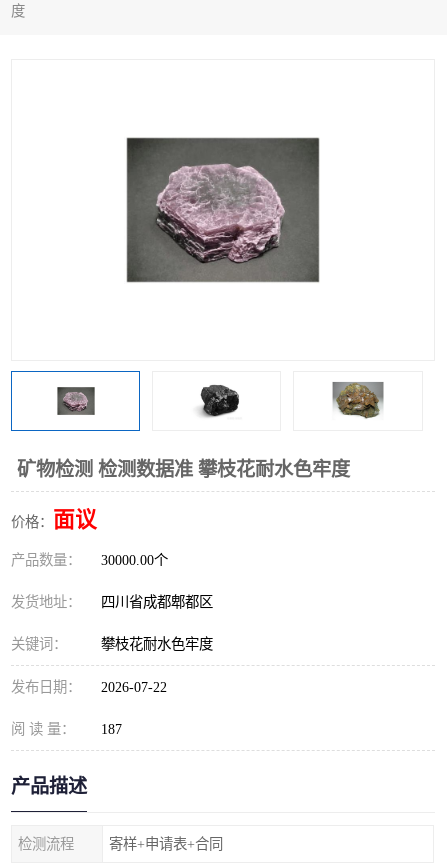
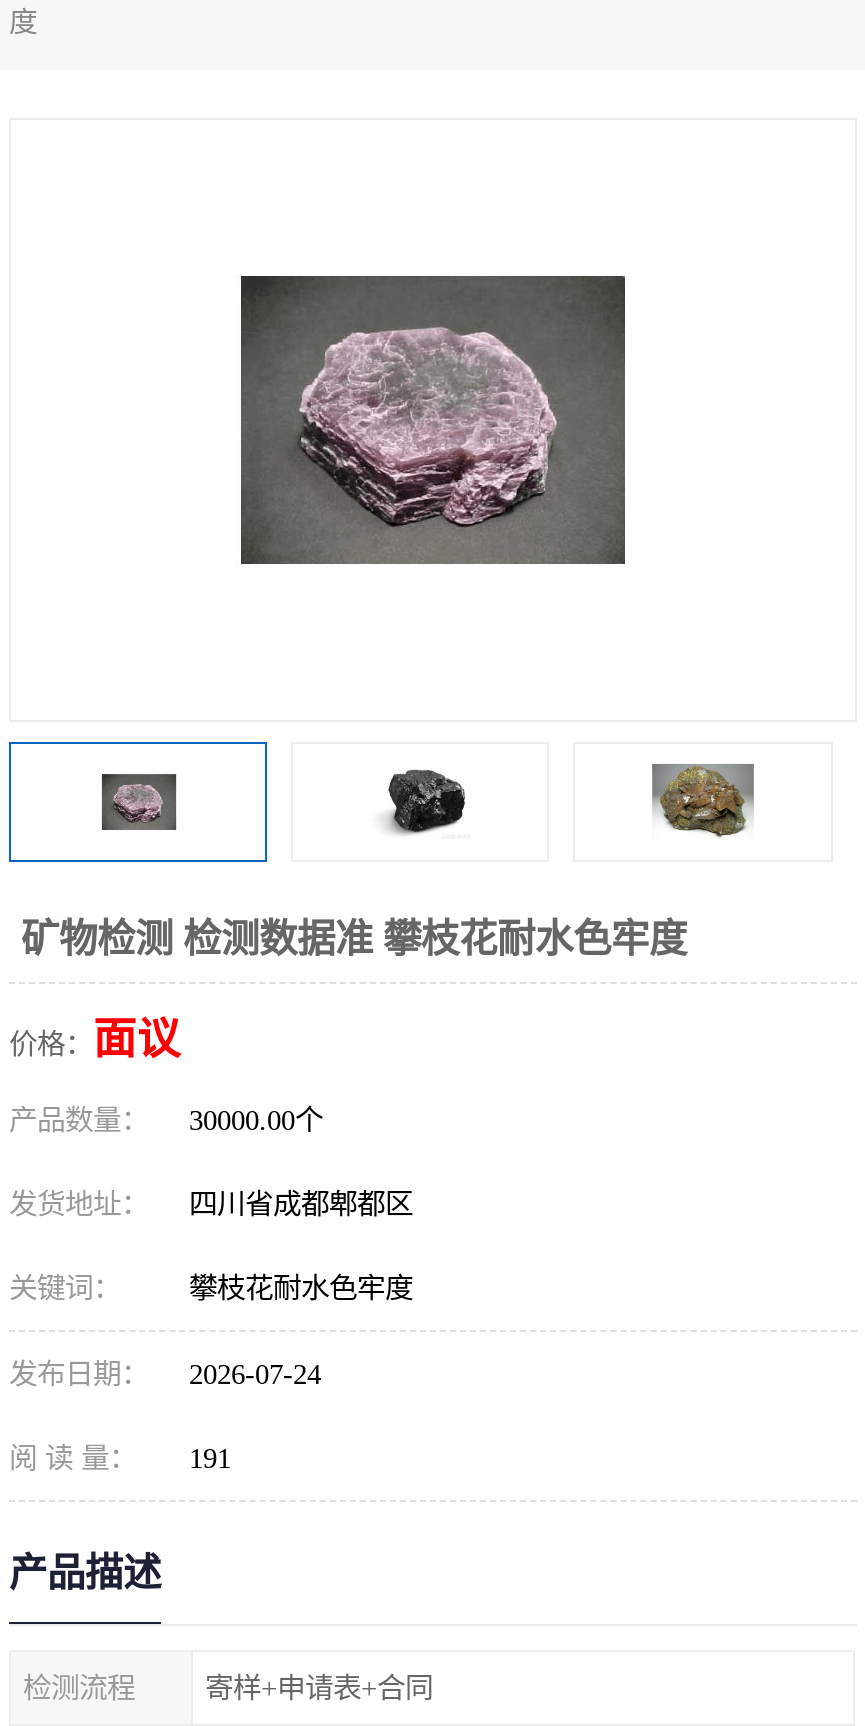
- 发布日期： 2026-07-22
+ 发布日期： 2026-07-24

- 阅 读 量： 187
+ 阅 读 量： 191
